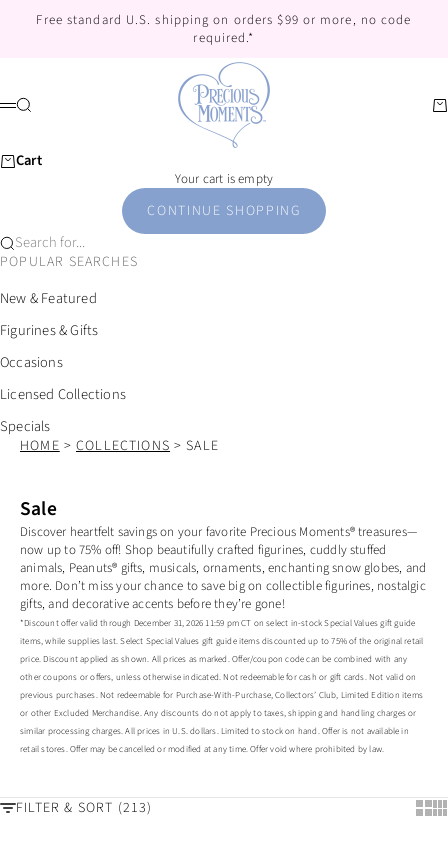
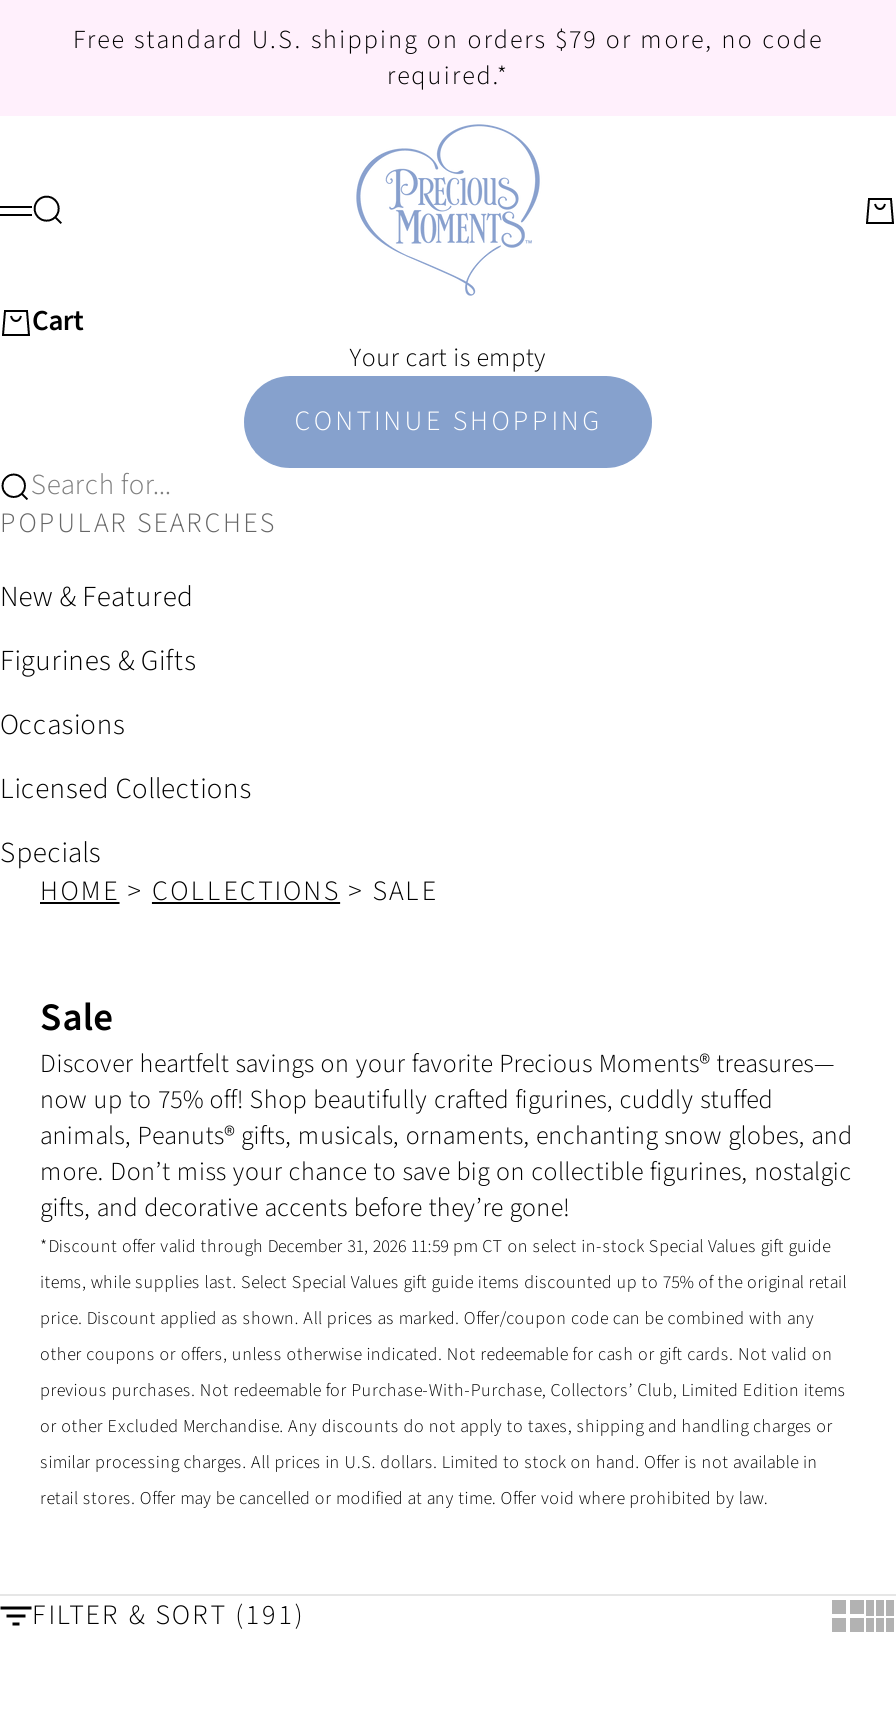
- Free standard U.S. shipping on orders $99 or more, no code
+ Free standard U.S. shipping on orders $79 or more, no code

- FILTER & SORT (213)
+ FILTER & SORT (191)
